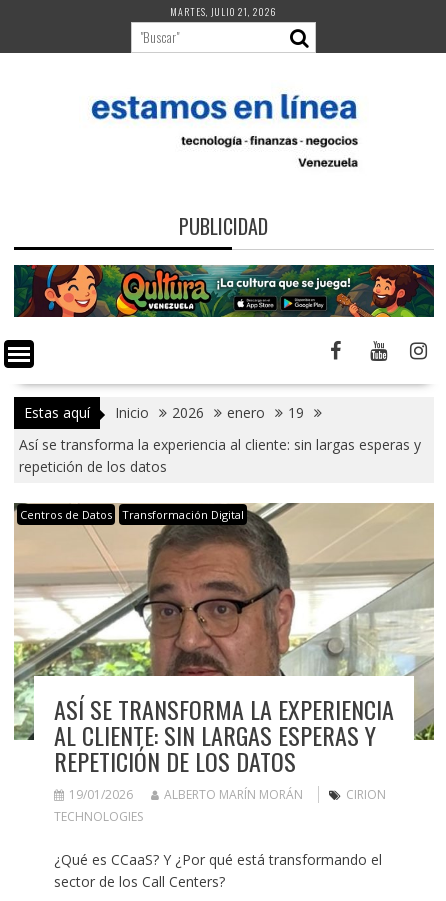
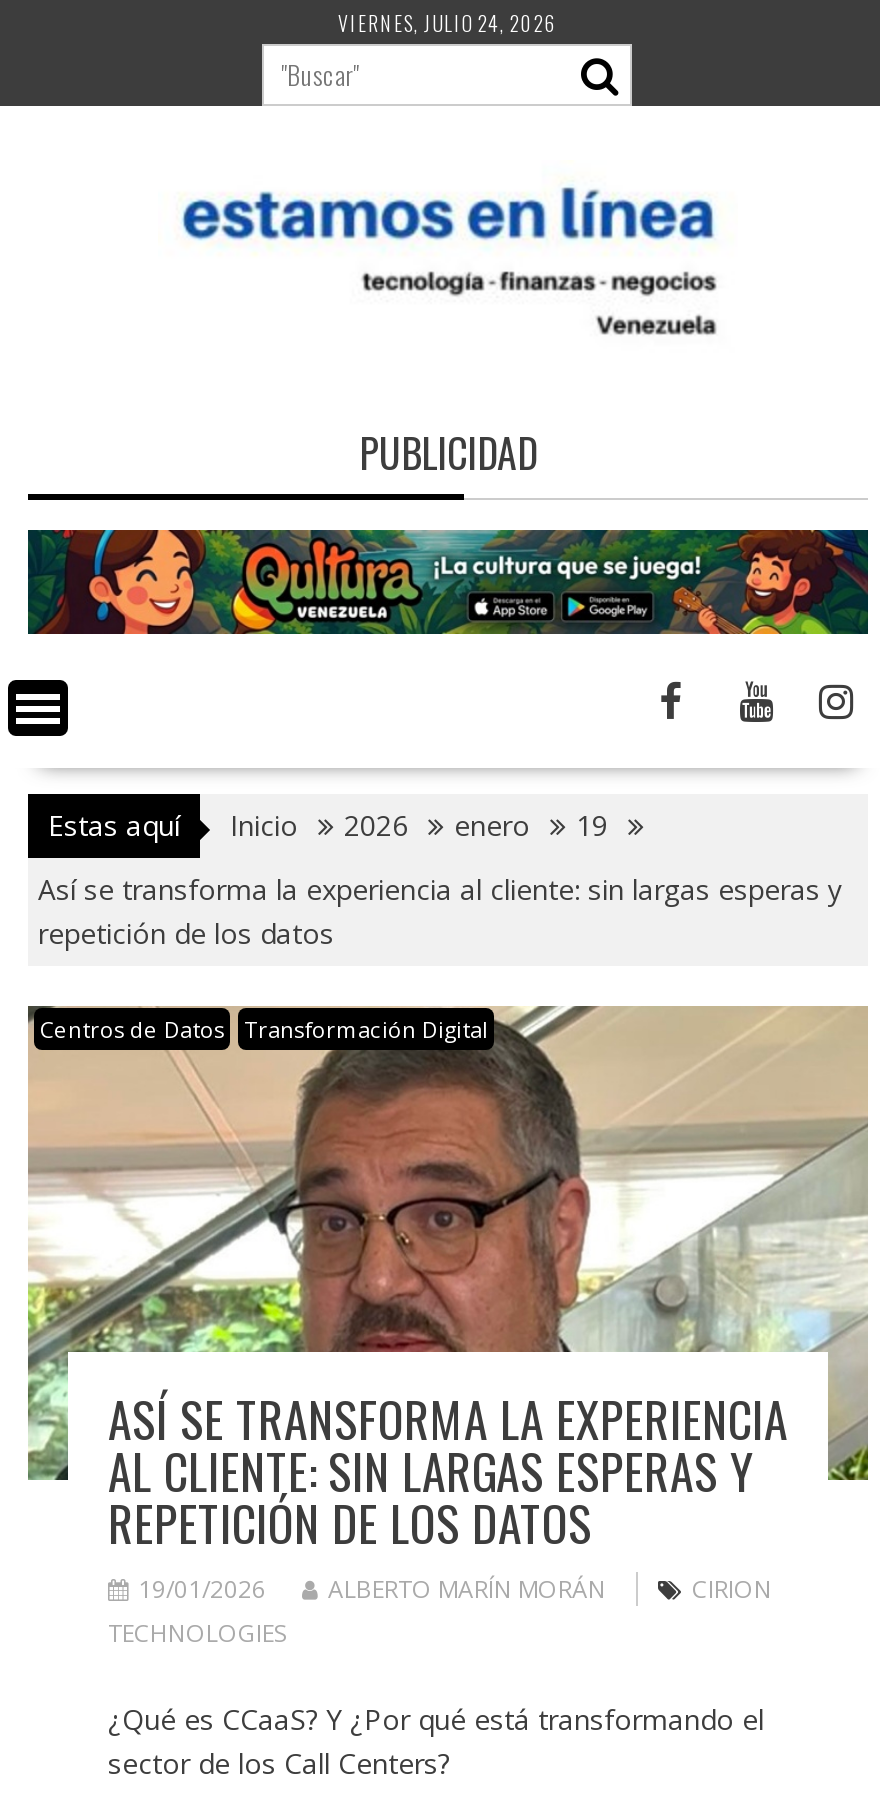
- MARTES, JULIO 21, 2026
+ VIERNES, JULIO 24, 2026
